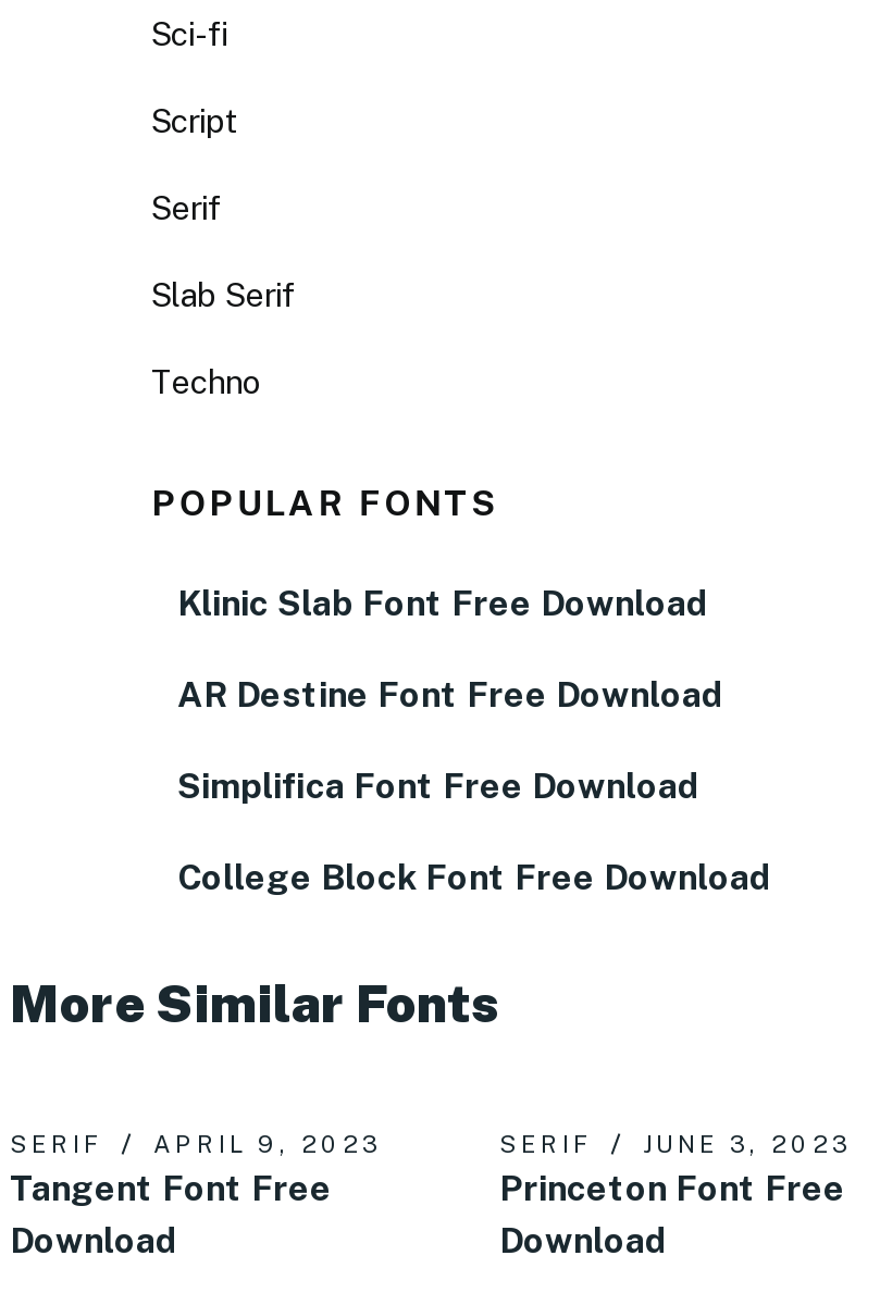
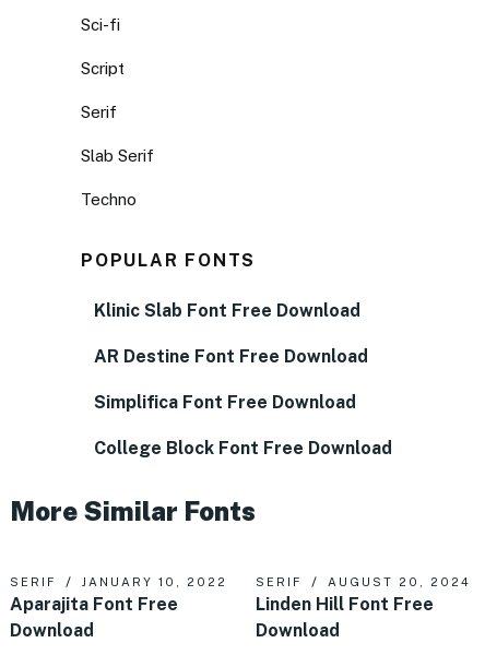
- APRIL 9, 2023
- Tangent Font Free
+ JANUARY 10, 2022
+ Aparajita Font Free

- JUNE 3, 2023
- Princeton Font Free
+ AUGUST 20, 2024
+ Linden Hill Font Free
